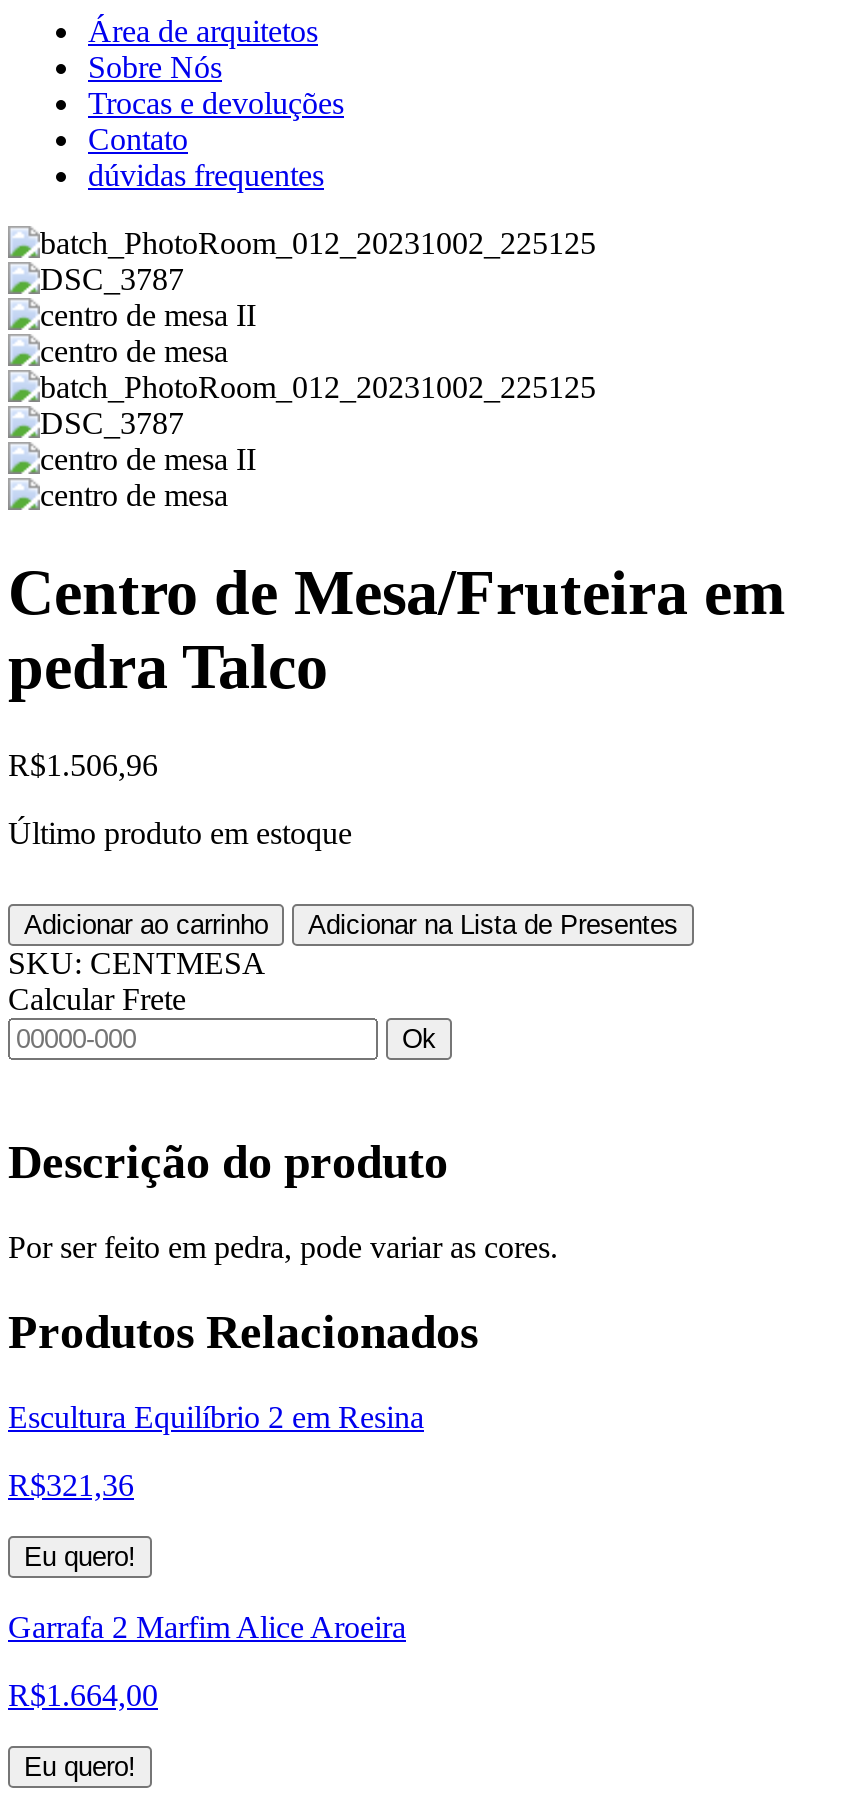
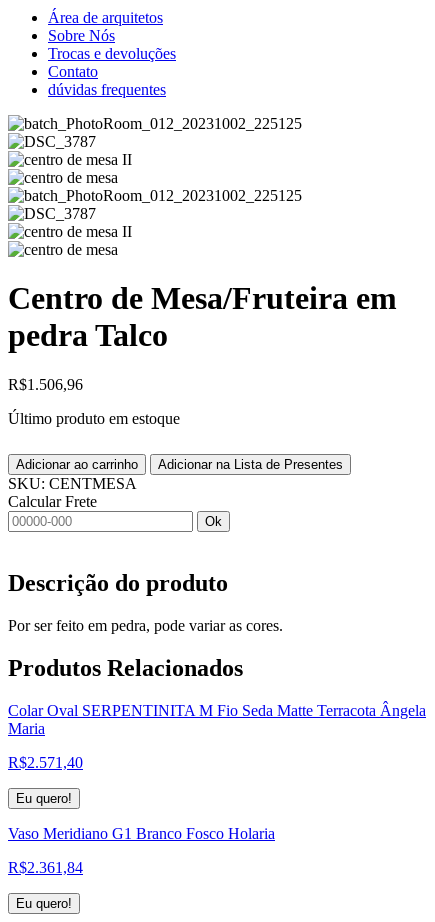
- Escultura Equilíbrio 2 em Resina
+ Colar Oval SERPENTINITA M Fio Seda Matte Terracota Ângela
+ Maria

- R$321,36
+ R$2.571,40

- Garrafa 2 Marfim Alice Aroeira
+ Vaso Meridiano G1 Branco Fosco Holaria

- R$1.664,00
+ R$2.361,84
